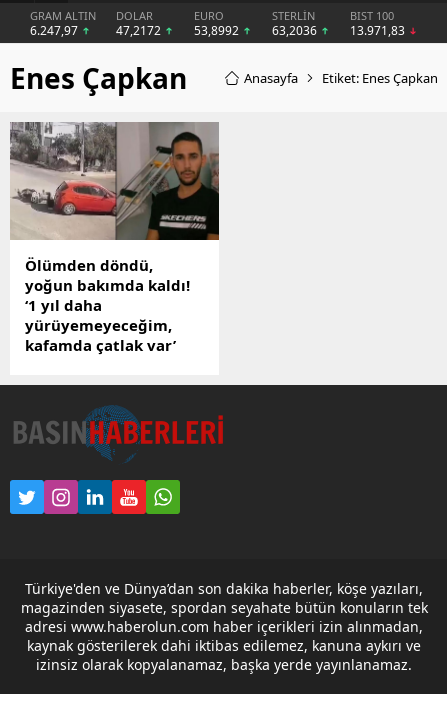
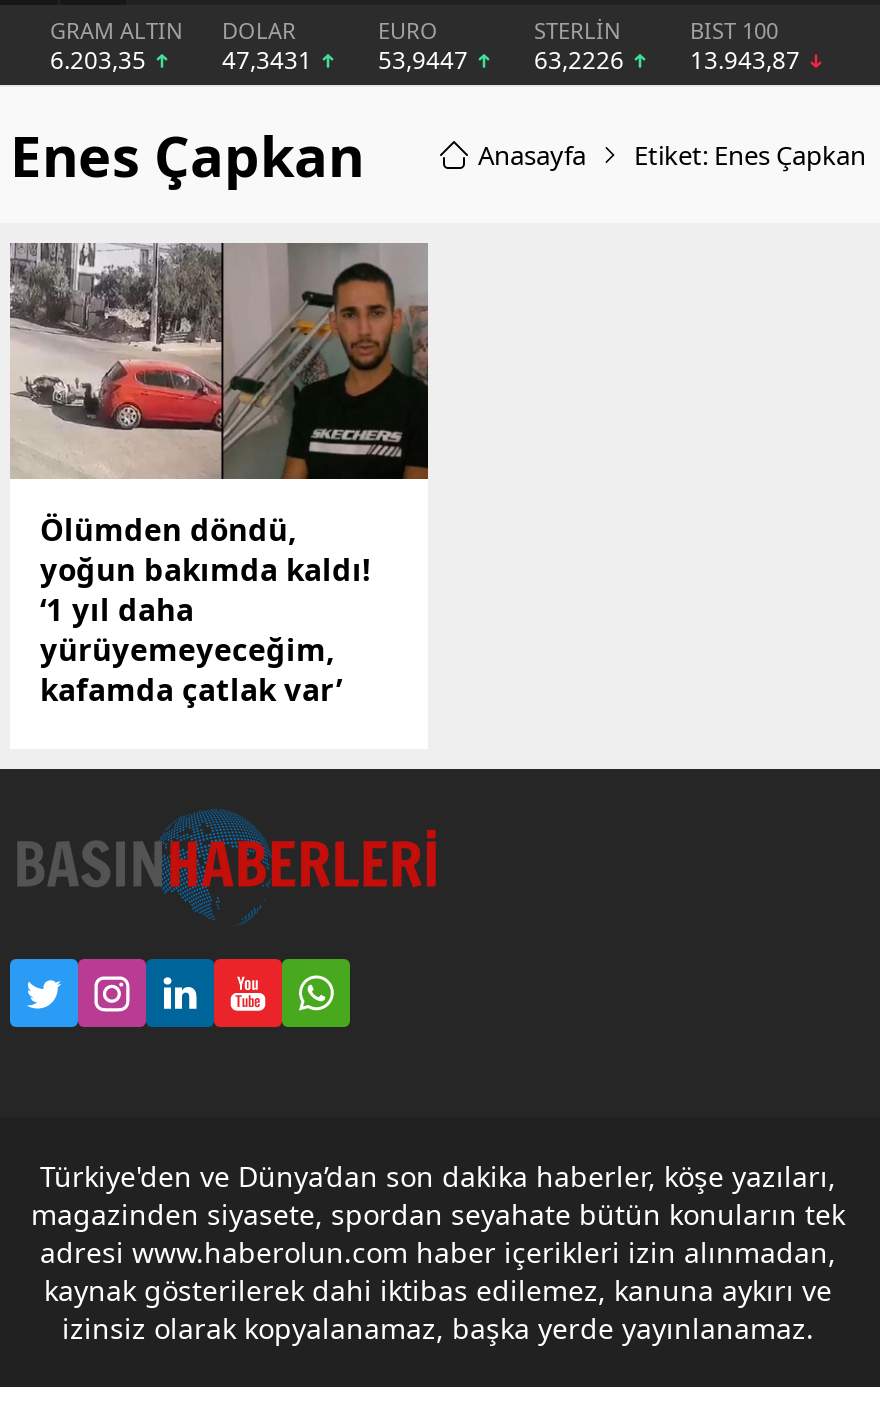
- 6.247,97
+ 6.203,35

- 47,2172
+ 47,3431

- 53,8992
+ 53,9447

- 63,2036
+ 63,2226

- 13.971,83
+ 13.943,87
